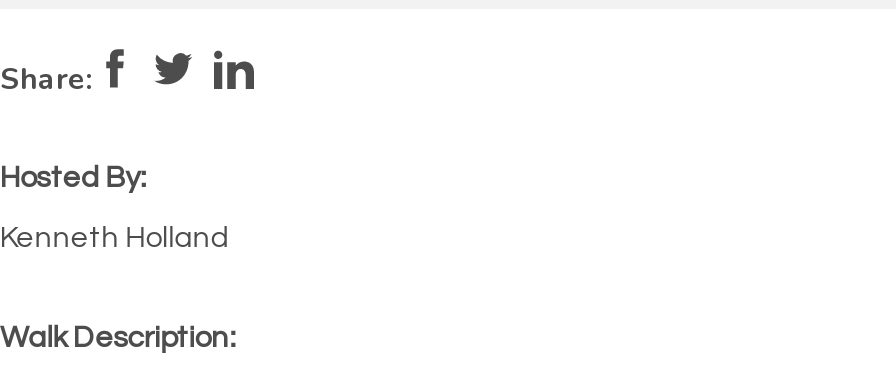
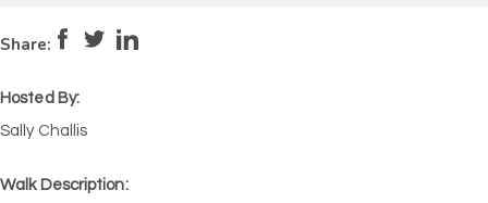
- Kenneth Holland
+ Sally Challis
